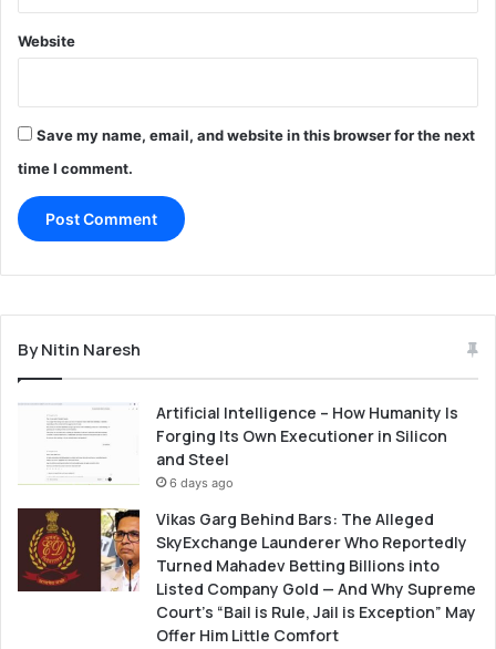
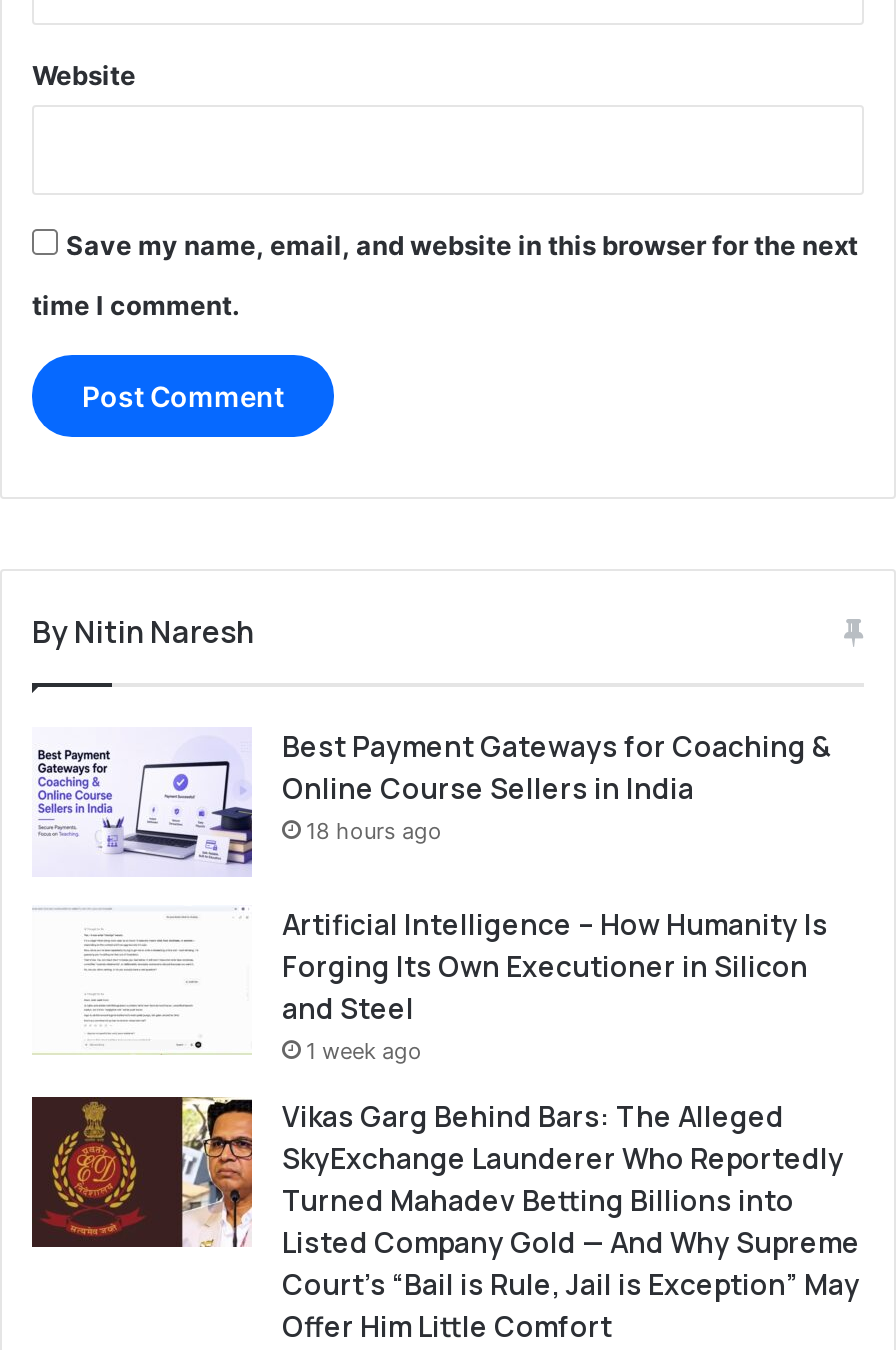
+ [image]
+ Best Payment Gateways for Coaching &
+ Online Course Sellers in India
+ 18 hours ago

- 6 days ago
+ 1 week ago
